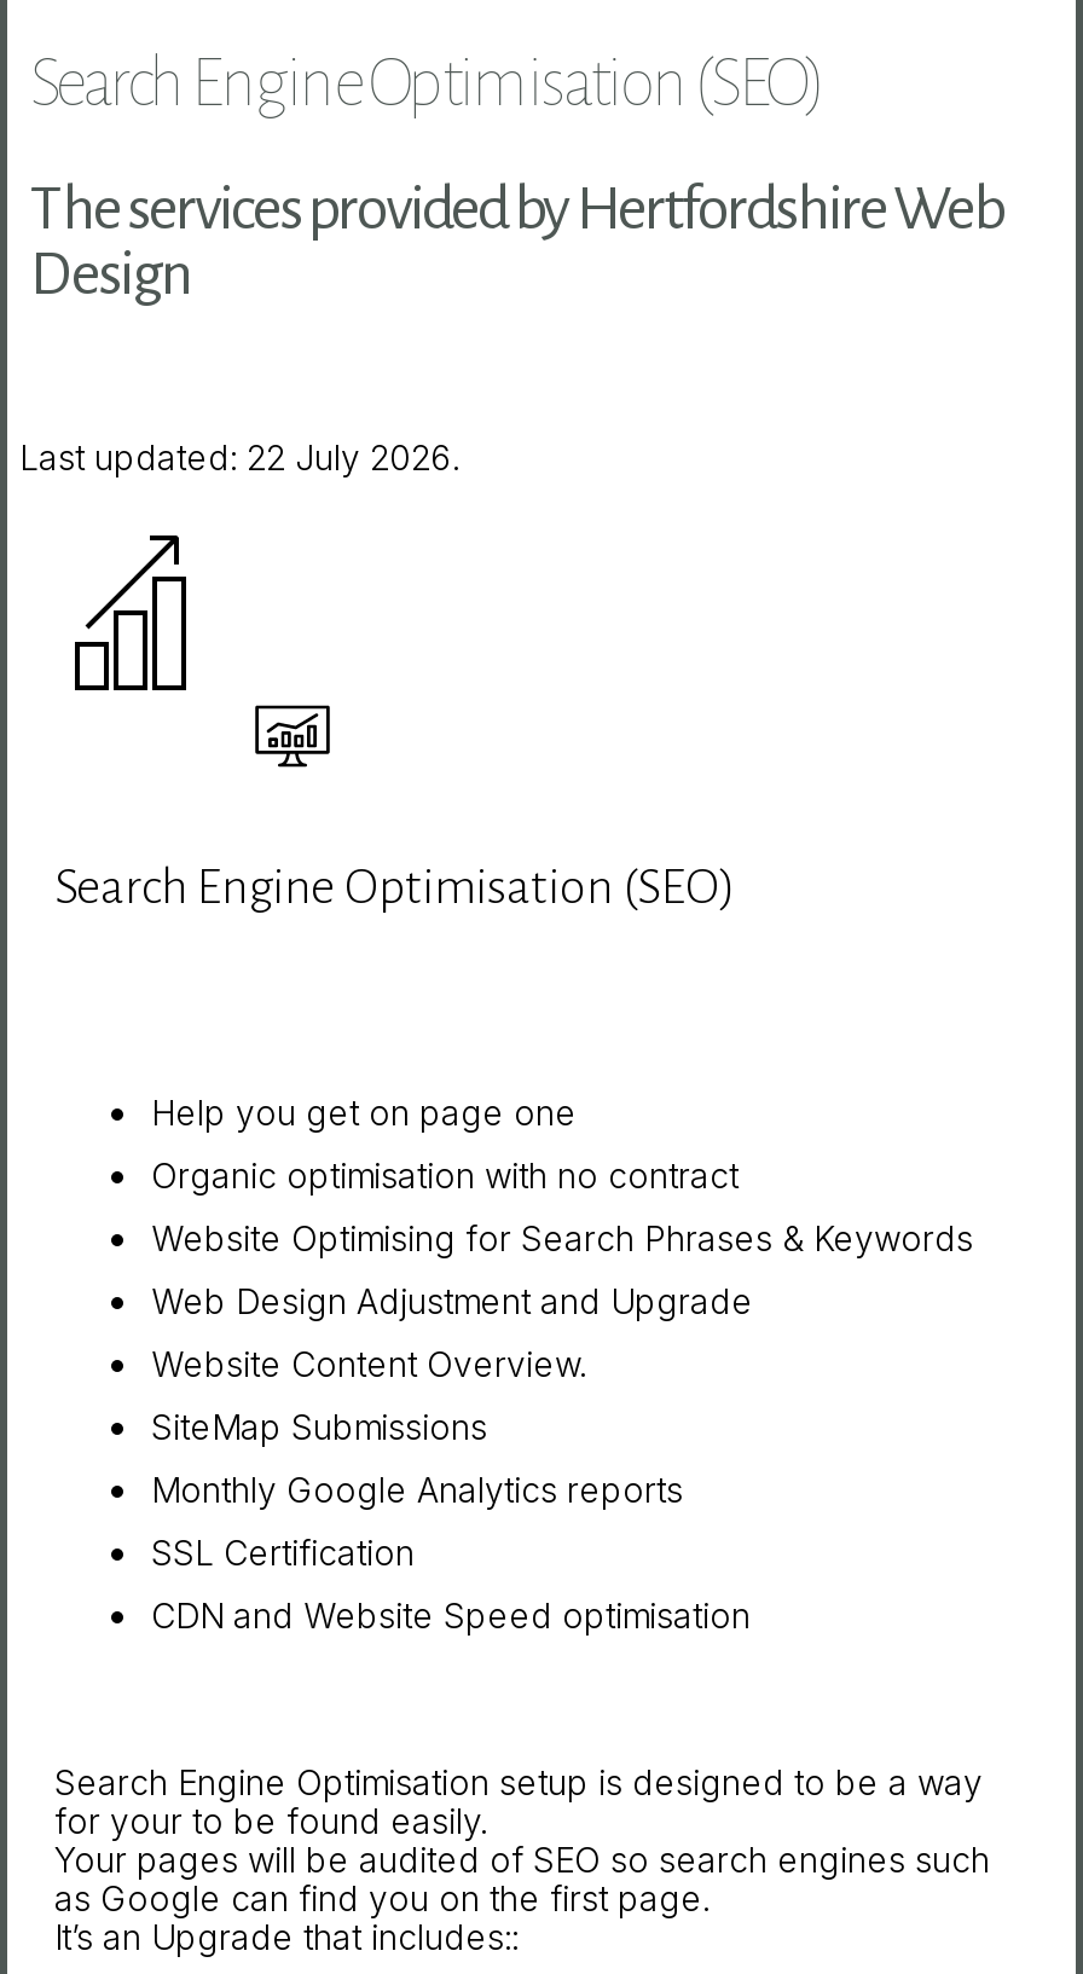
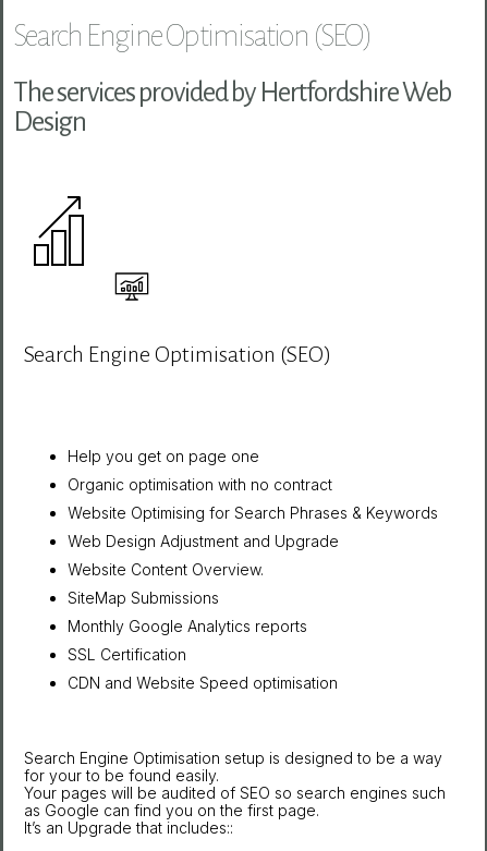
- Last updated: 22 July 2026.
